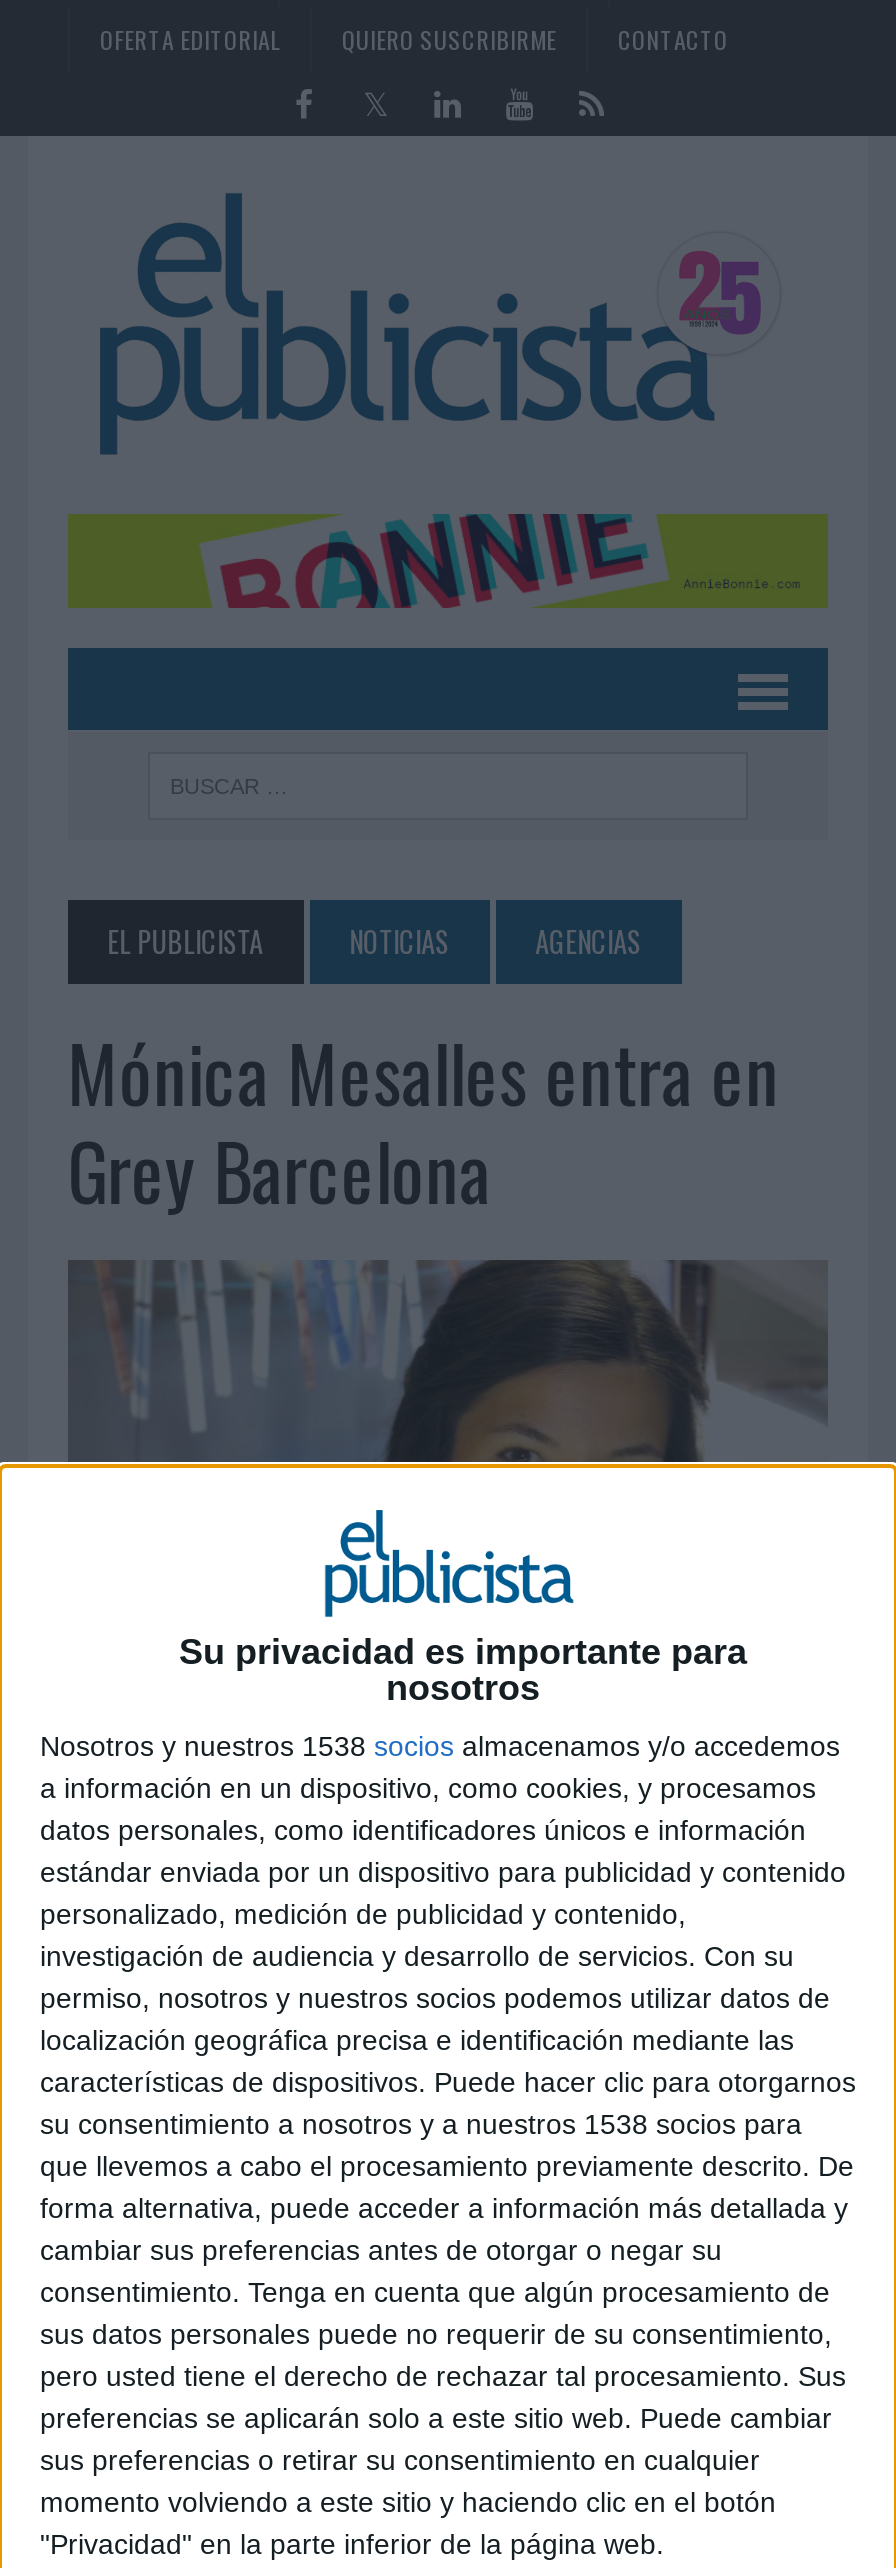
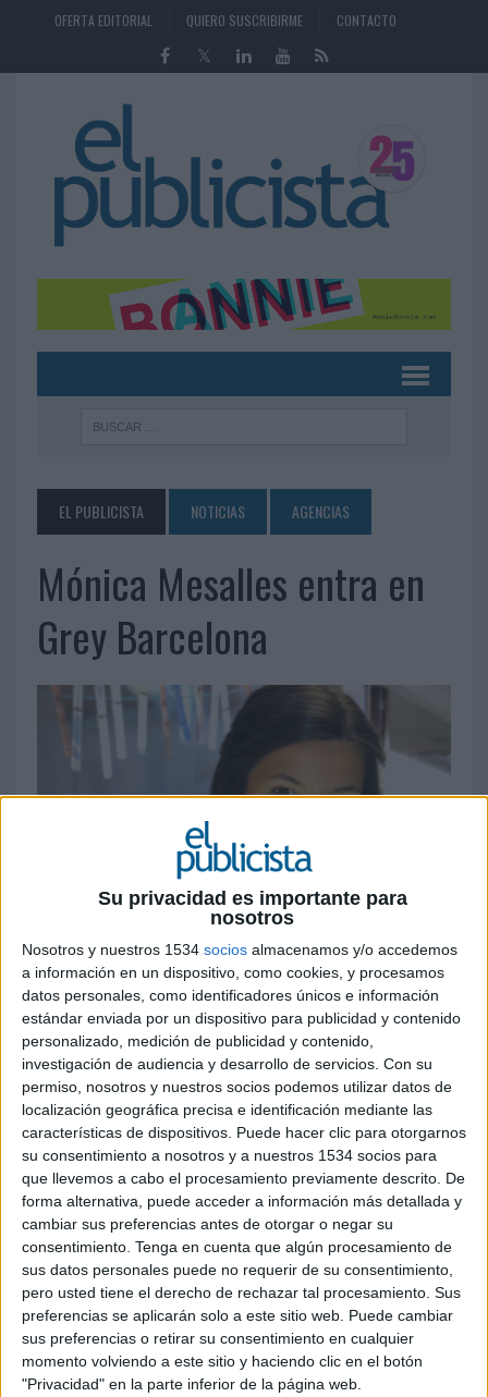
- Nosotros y nuestros 1538 socios almacenamos y/o accedemos
+ Nosotros y nuestros 1534 socios almacenamos y/o accedemos

- su consentimiento a nosotros y a nuestros 1538 socios para
+ su consentimiento a nosotros y a nuestros 1534 socios para
